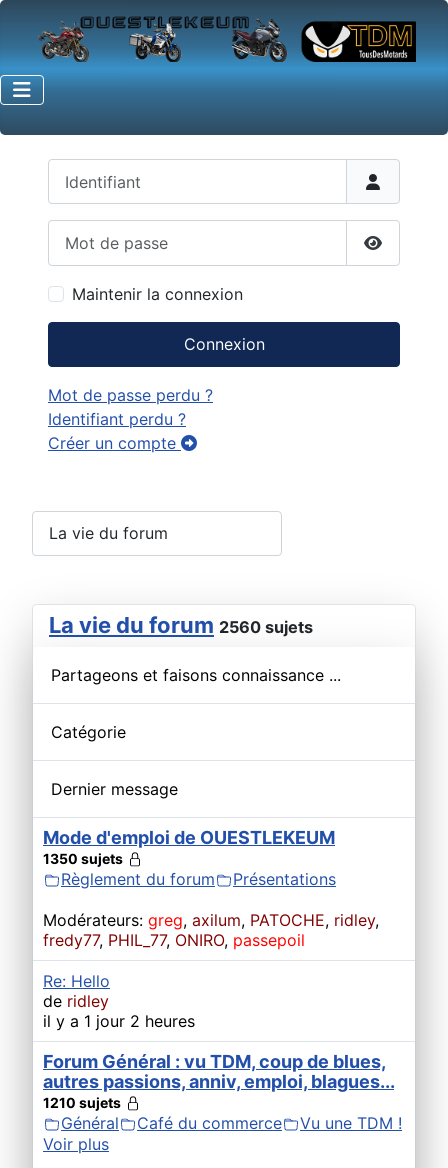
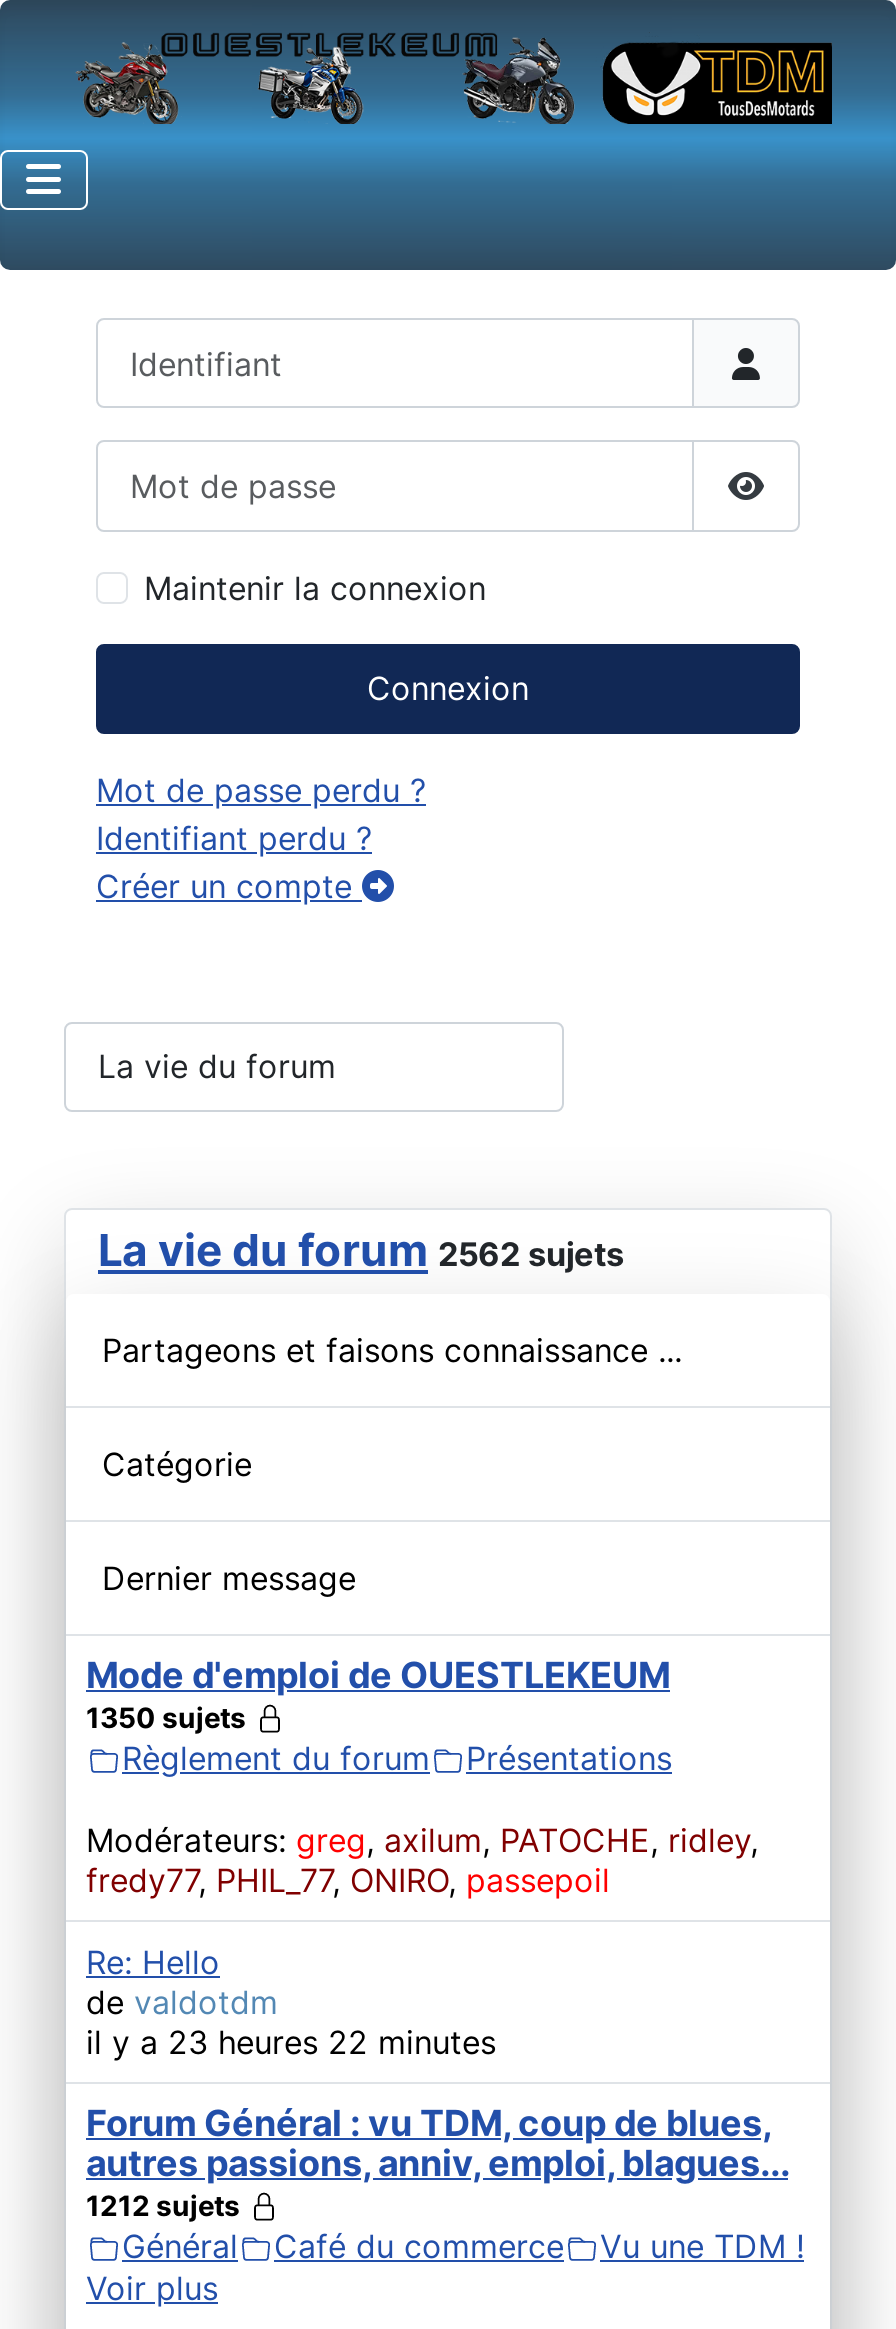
- La vie du forum 2560 sujets
+ La vie du forum 2562 sujets

- de ridley
+ de valdotdm

- il y a 1 jour 2 heures
+ il y a 23 heures 22 minutes

- 1210 sujets
+ 1212 sujets
